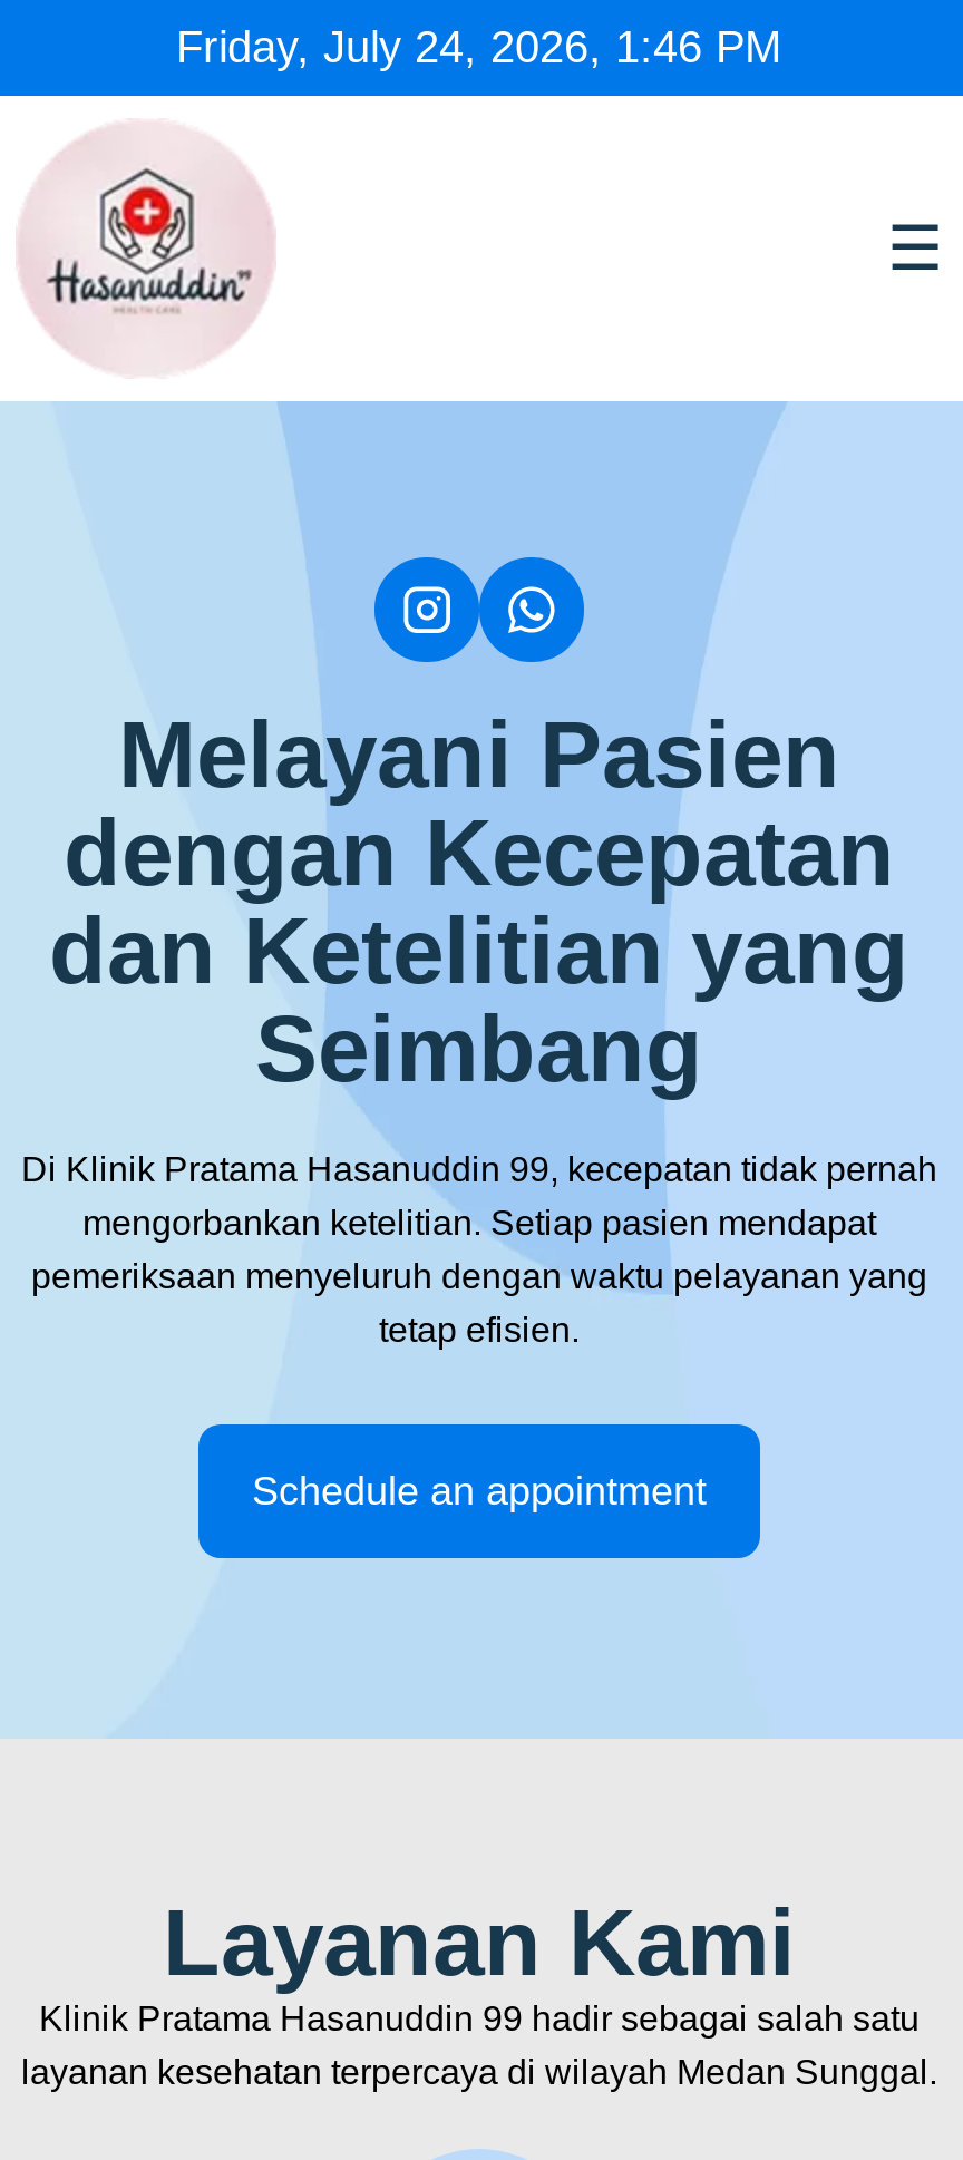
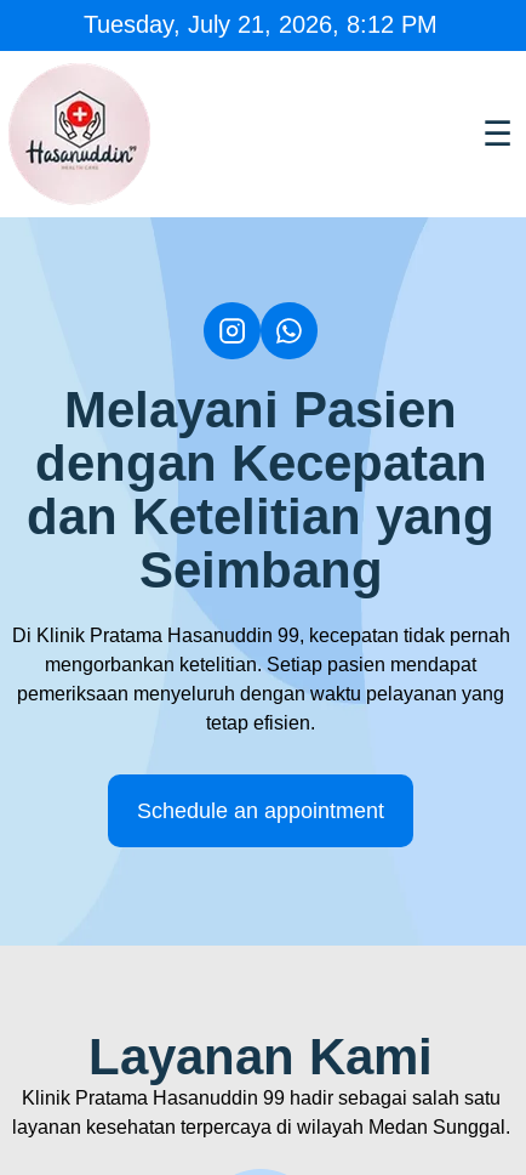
- Friday, July 24, 2026, 1:46 PM
+ Tuesday, July 21, 2026, 8:12 PM
